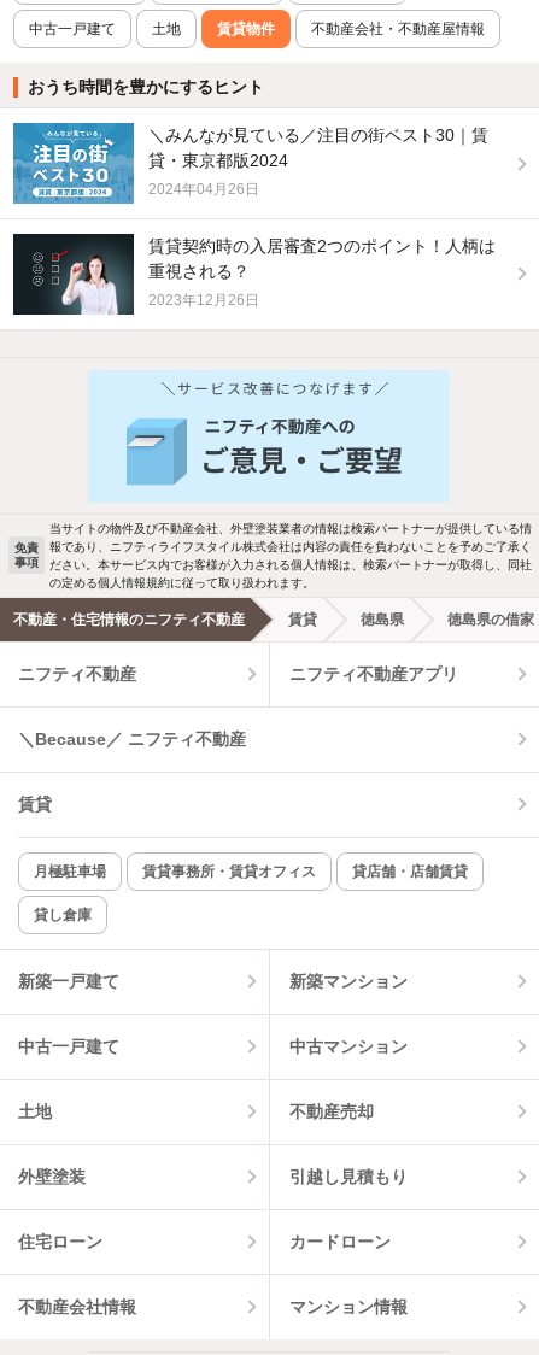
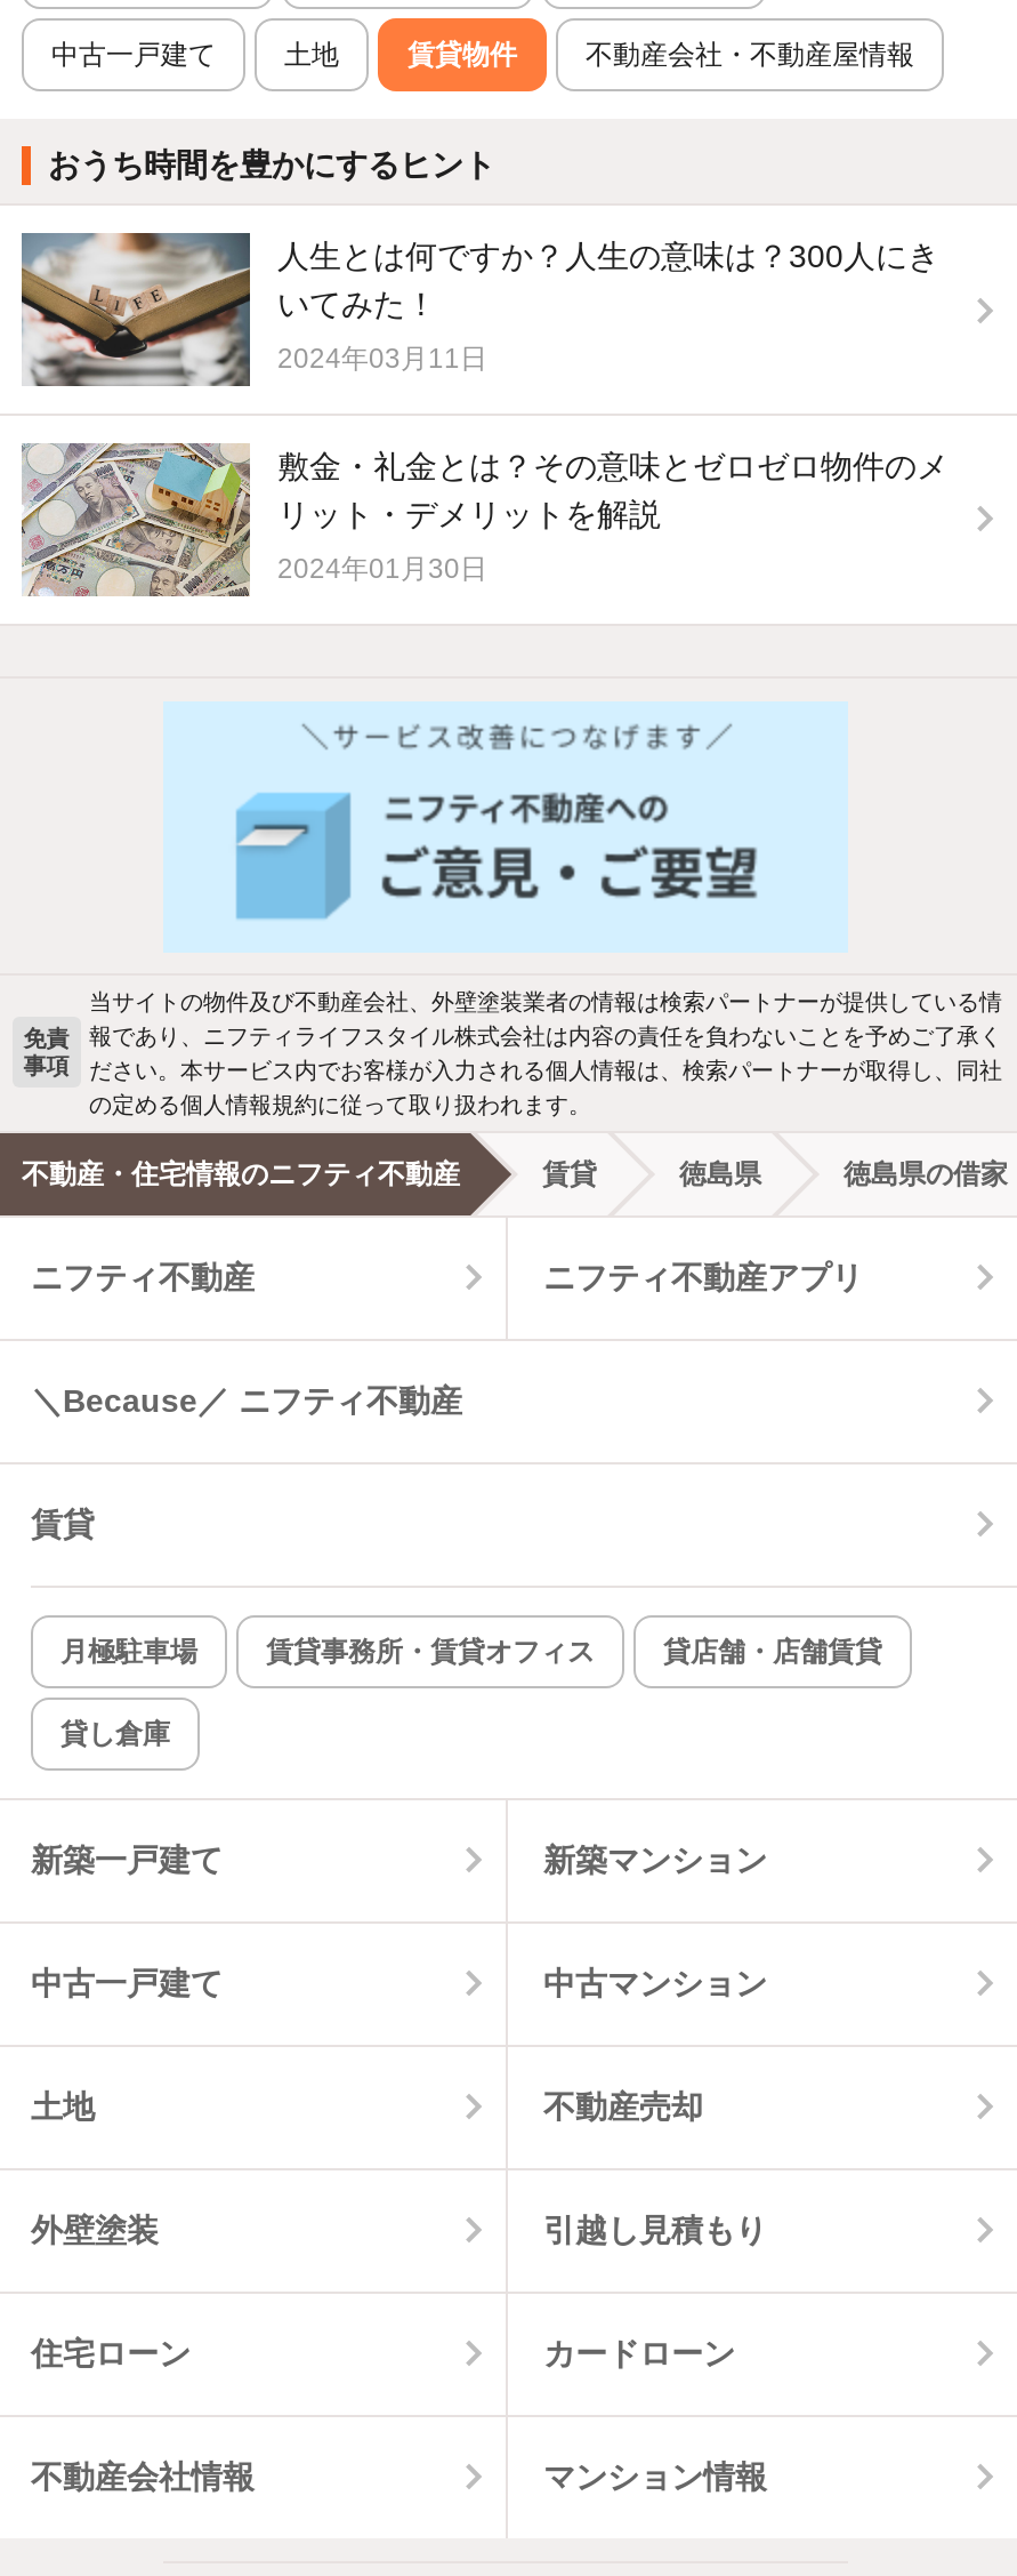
- [image]
- ＼みんなが見ている／注目の街ベスト30｜賃
- 貸・東京都版2024
+ [image]
+ 人生とは何ですか？人生の意味は？300人にき
+ いてみた！

- 2024年04月26日
+ 2024年03月11日

- [image]
- 賃貸契約時の入居審査2つのポイント！人柄は
- 重視される？
+ [image]
+ 敷金・礼金とは？その意味とゼロゼロ物件のメ
+ リット・デメリットを解説

- 2023年12月26日
+ 2024年01月30日
